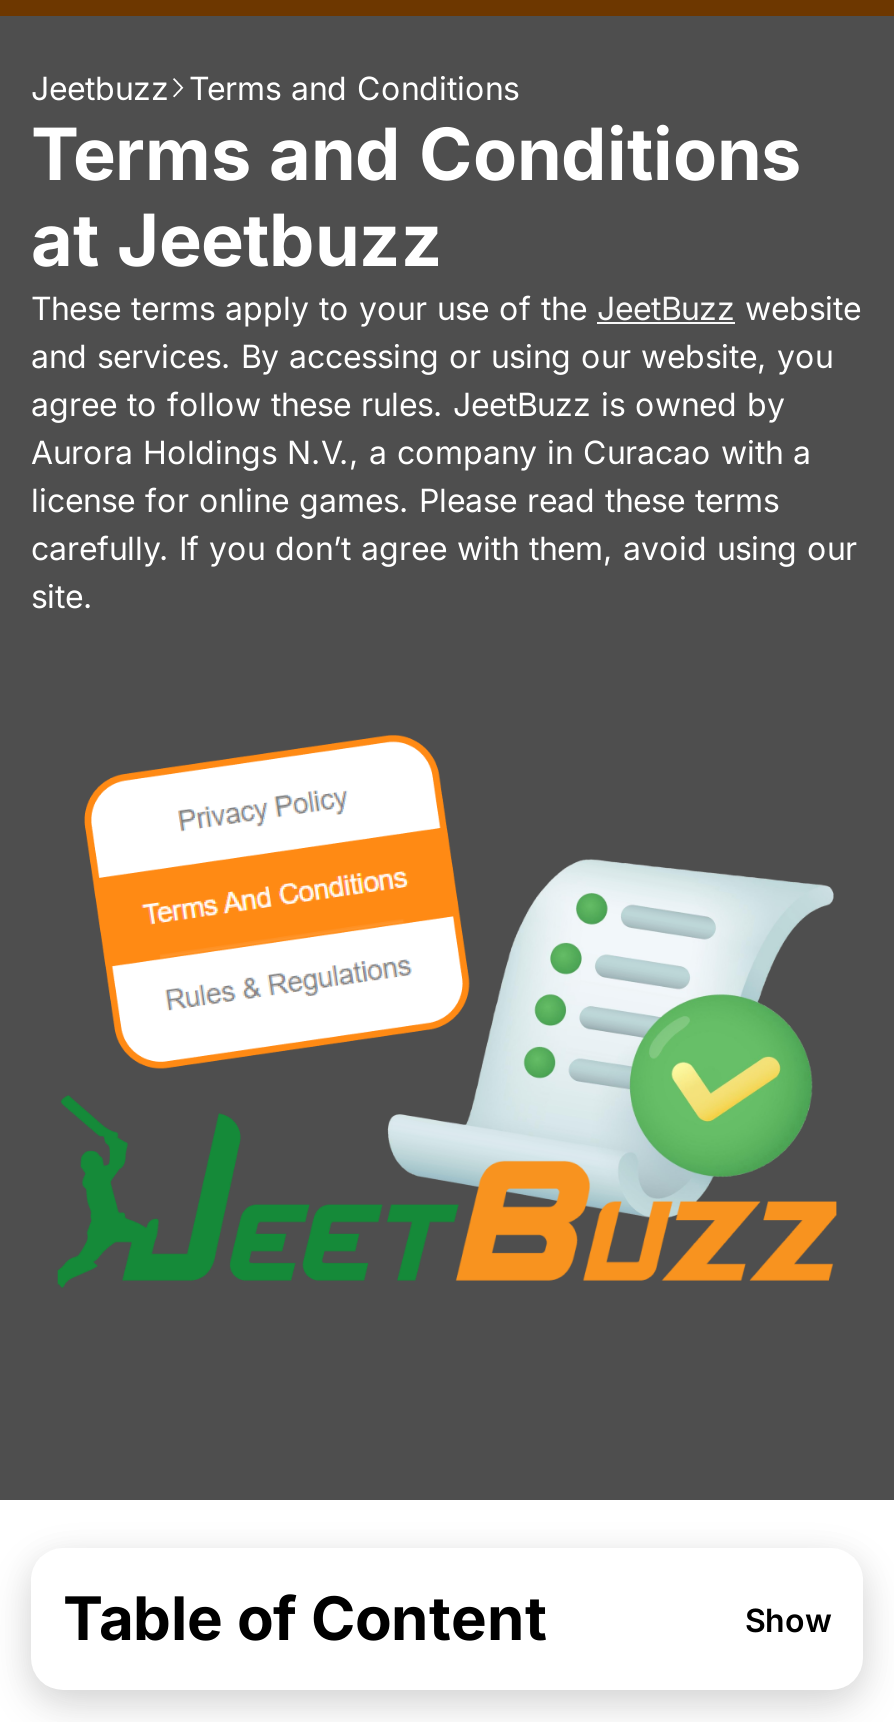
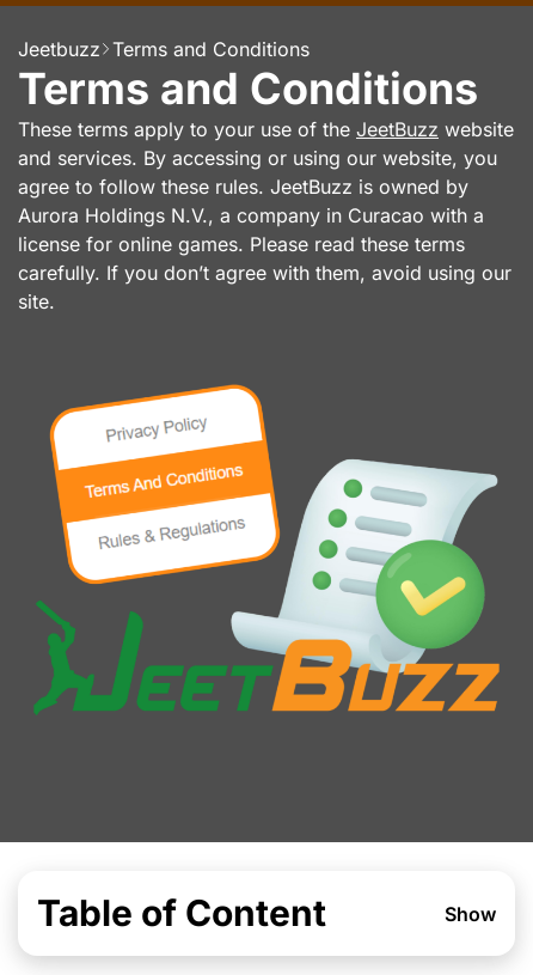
- at Jeetbuzz
